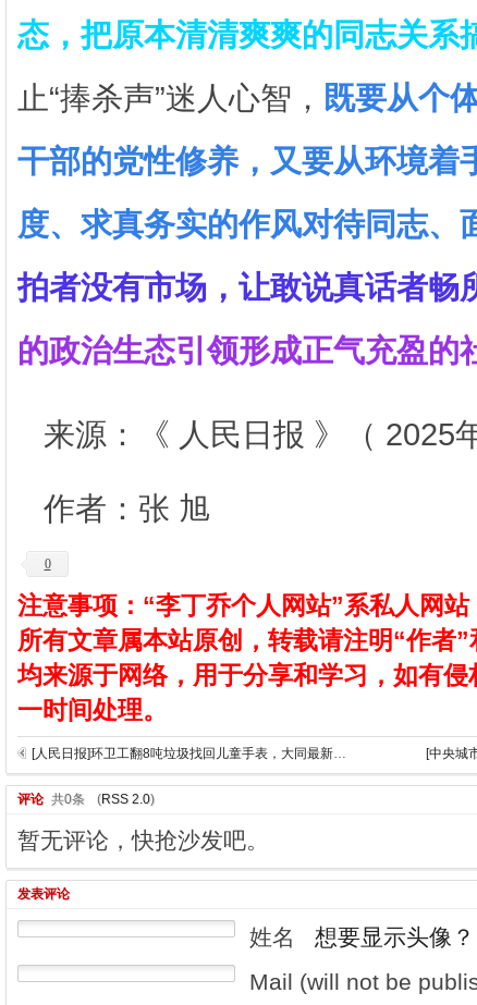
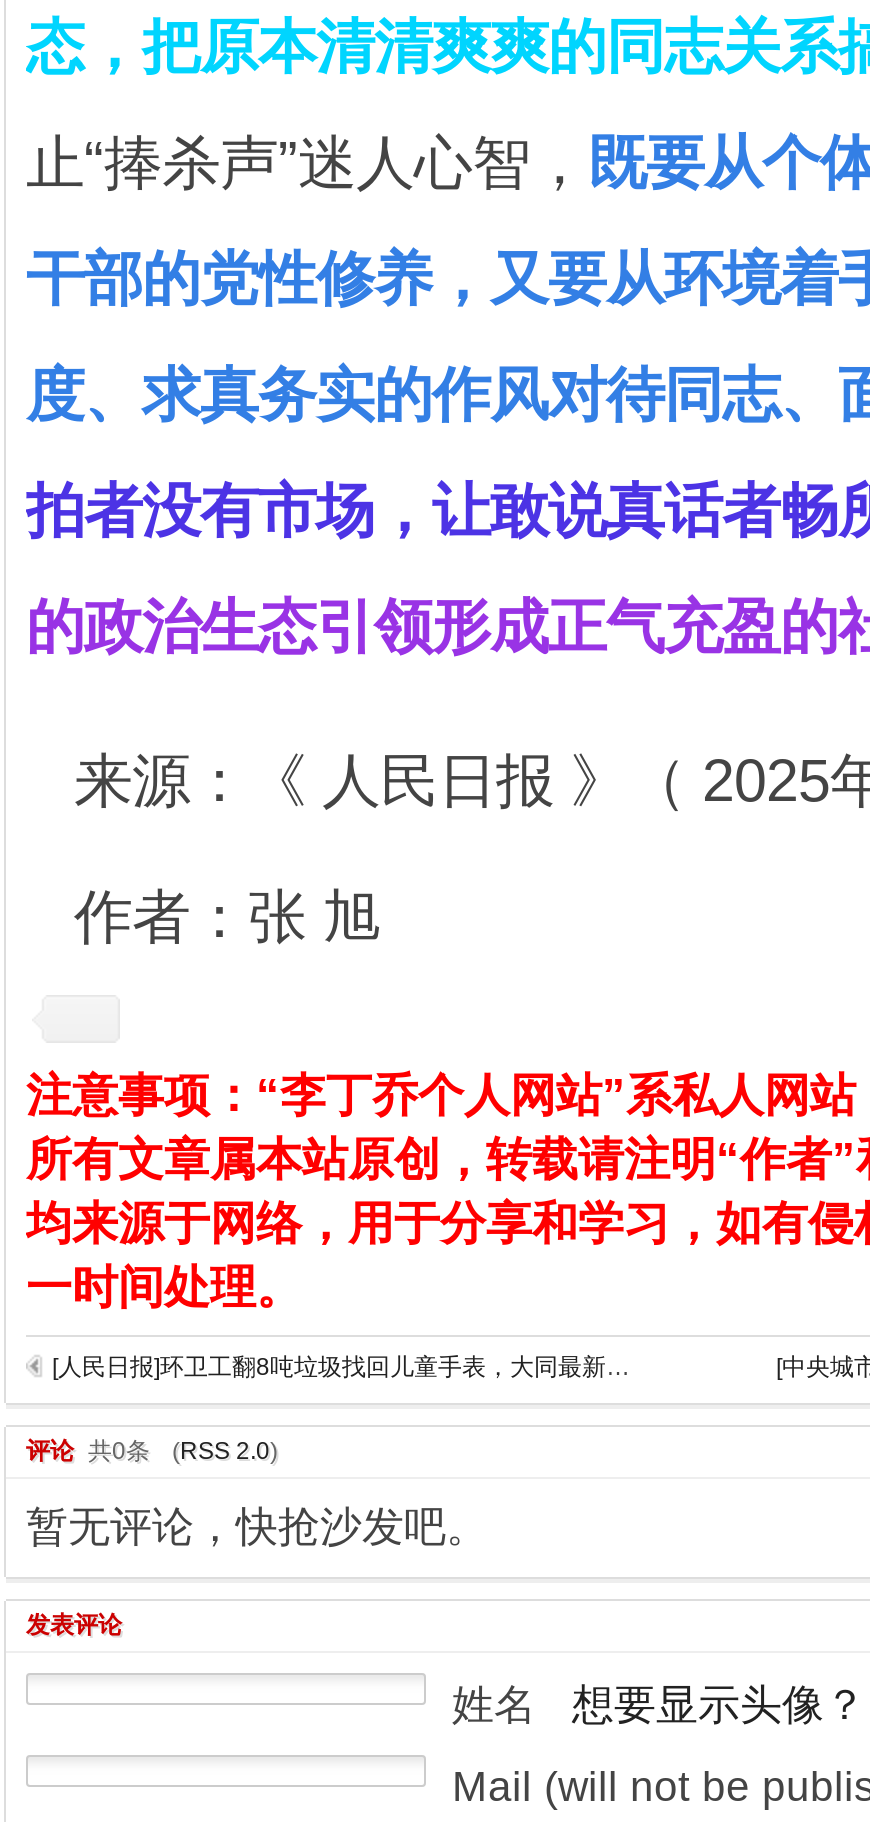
- 0
